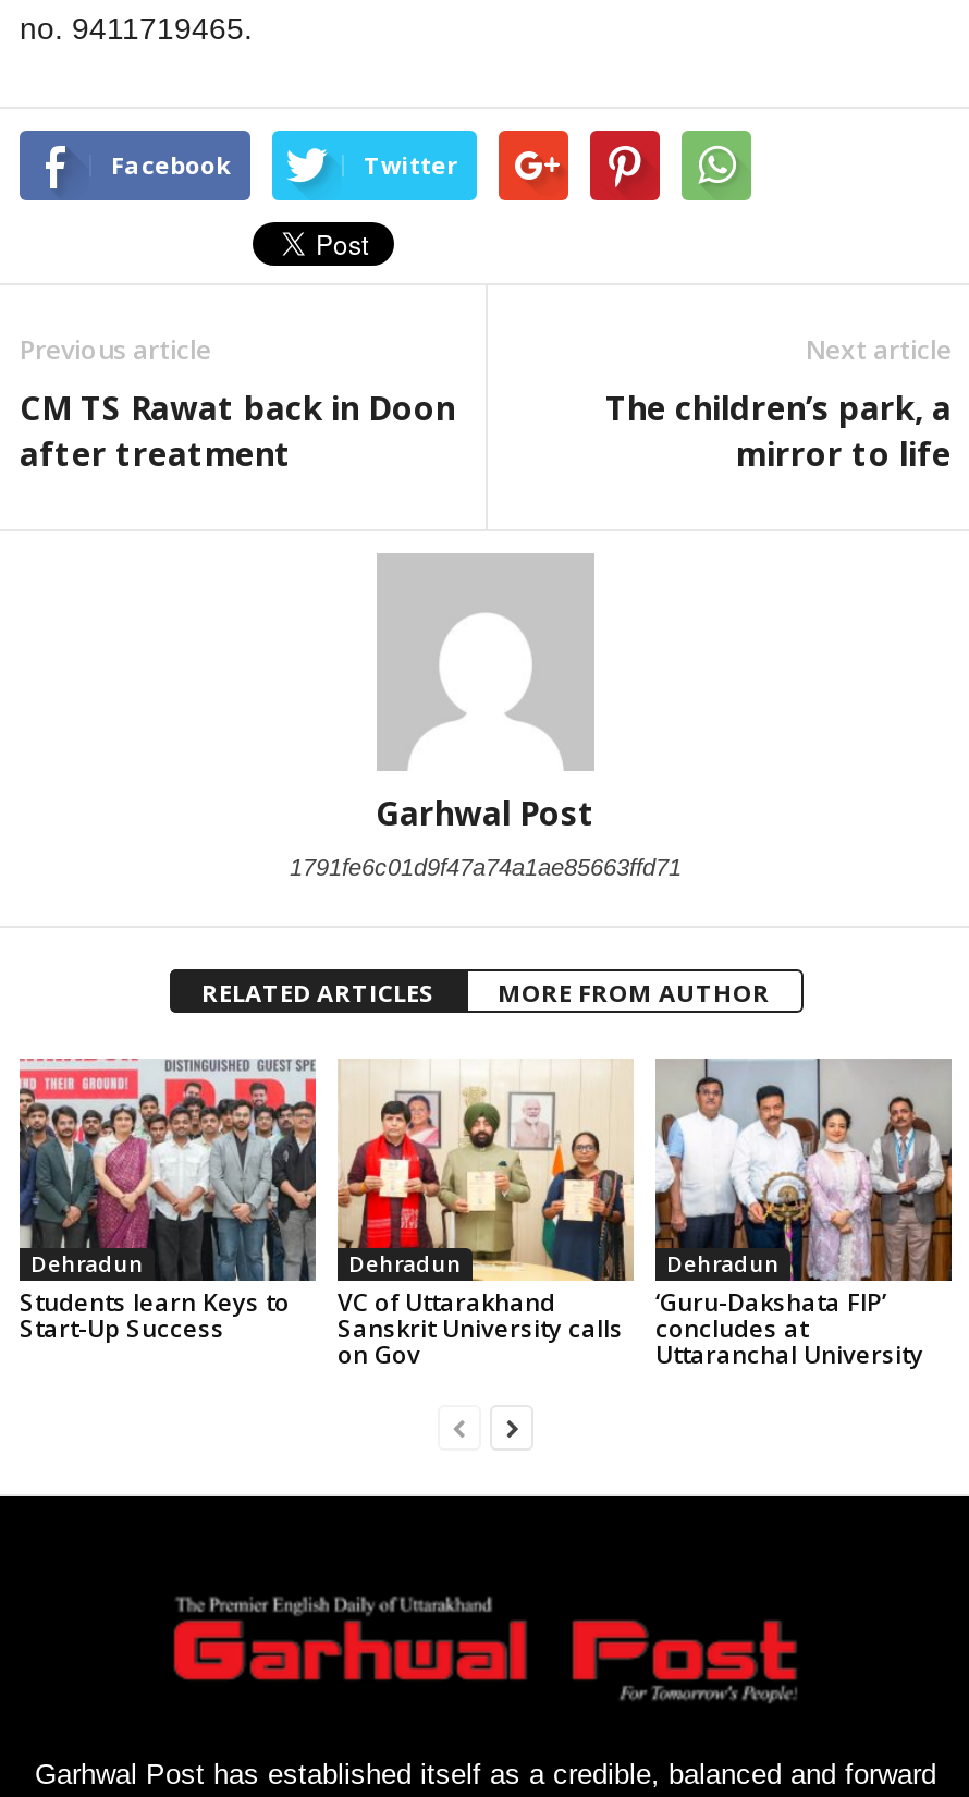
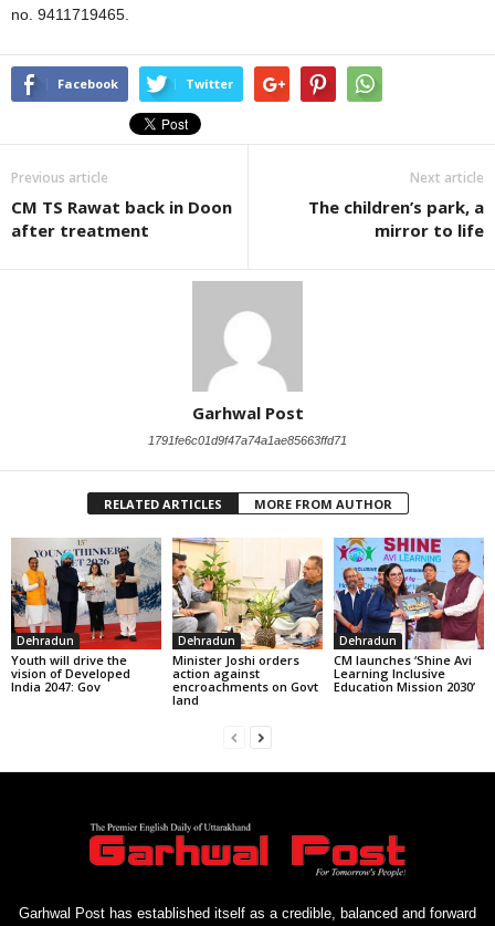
- [image]
- Students learn Keys to
- Start-Up Success
+ [image]
+ Youth will drive the
+ vision of Developed
+ India 2047: Gov

- [image]
- VC of Uttarakhand
- Sanskrit University calls
- on Gov
+ [image]
+ Minister Joshi orders
+ action against
+ encroachments on Govt
+ land

- [image]
- ‘Guru-Dakshata FIP’
- concludes at
- Uttaranchal University
+ [image]
+ CM launches ‘Shine Avi
+ Learning Inclusive
+ Education Mission 2030’
